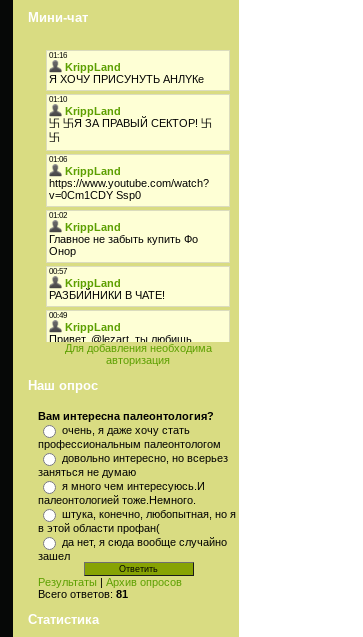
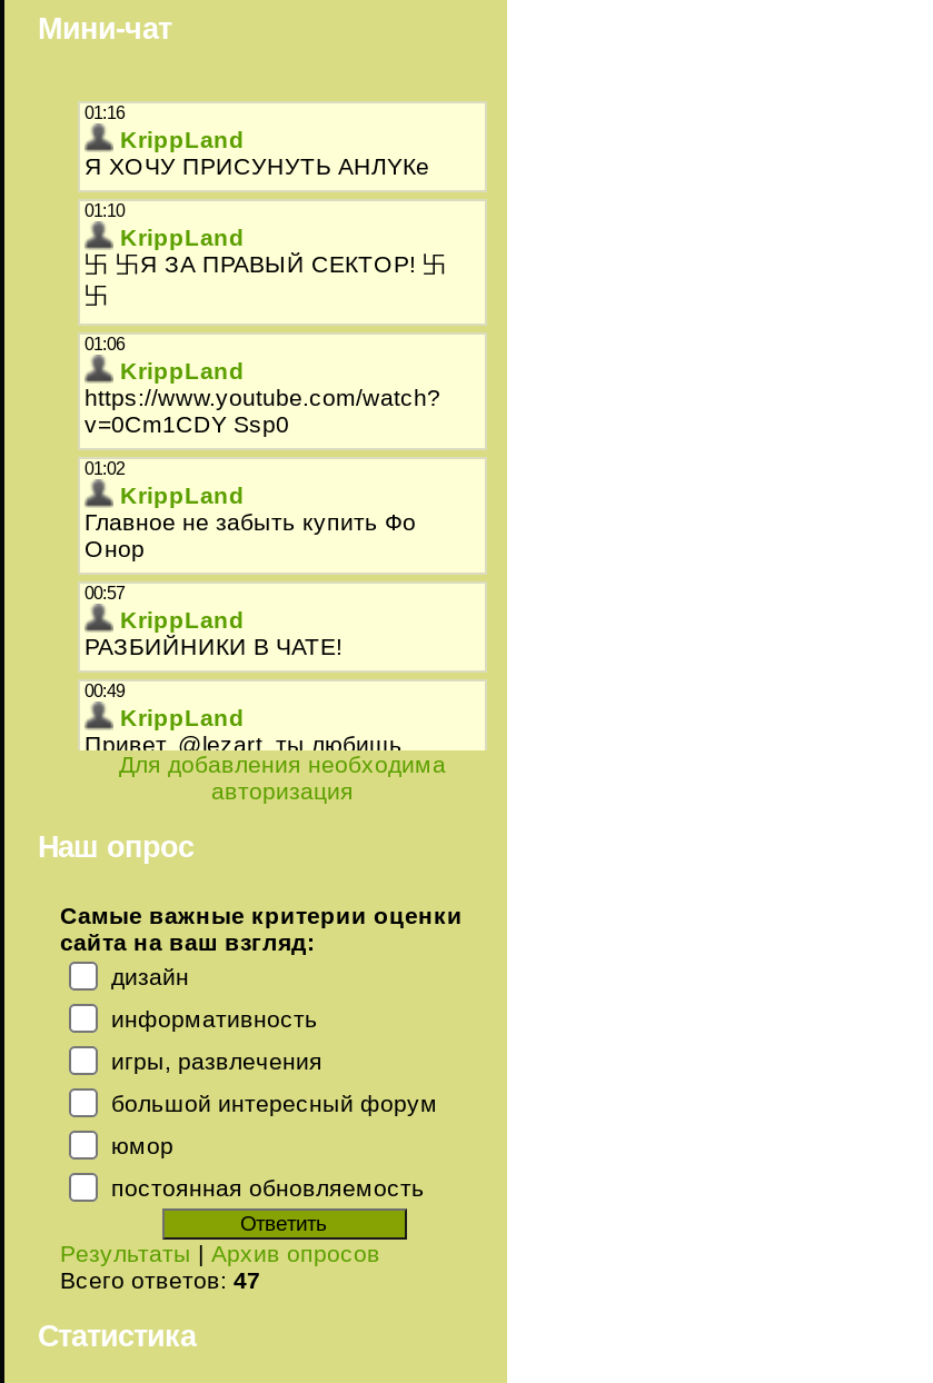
- Вам интересна палеонтология?
- очень, я даже хочу стать
- профессиональным палеонтологом
- довольно интересно, но всерьез
- заняться не думаю
- я много чем интересуюсь.И
- палеонтологией тоже.Немного.
- штука, конечно, любопытная, но я
- в этой области профан(
- да нет, я сюда вообще случайно
- зашел
+ Самые важные критерии оценки
+ сайта на ваш взгляд:
+ дизайн
+ информативность
+ игры, развлечения
+ большой интересный форум
+ юмор
+ постоянная обновляемость

- Всего ответов:81
+ Всего ответов:47
